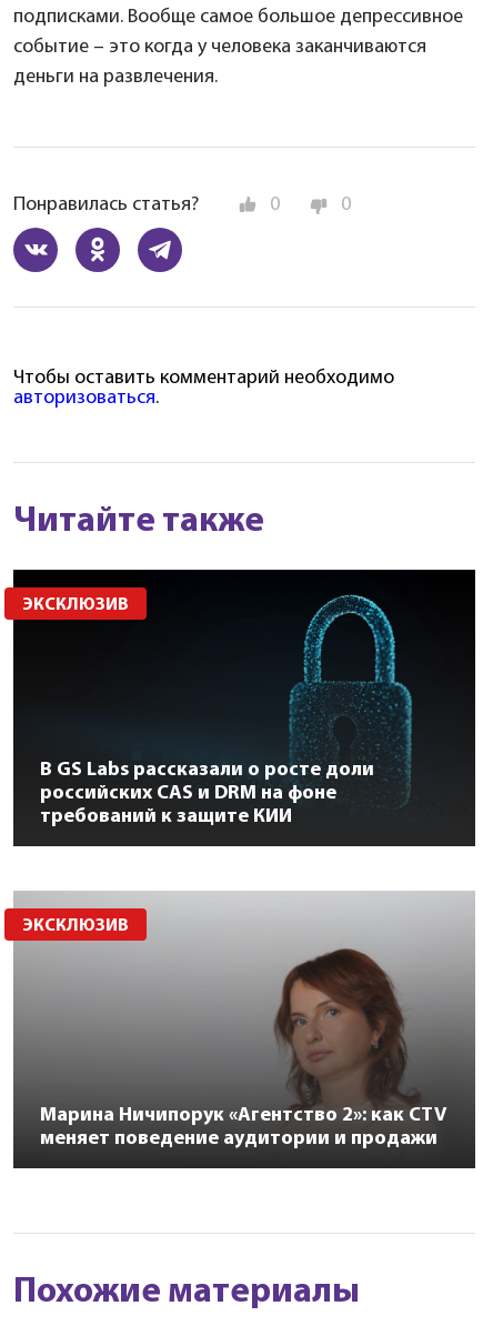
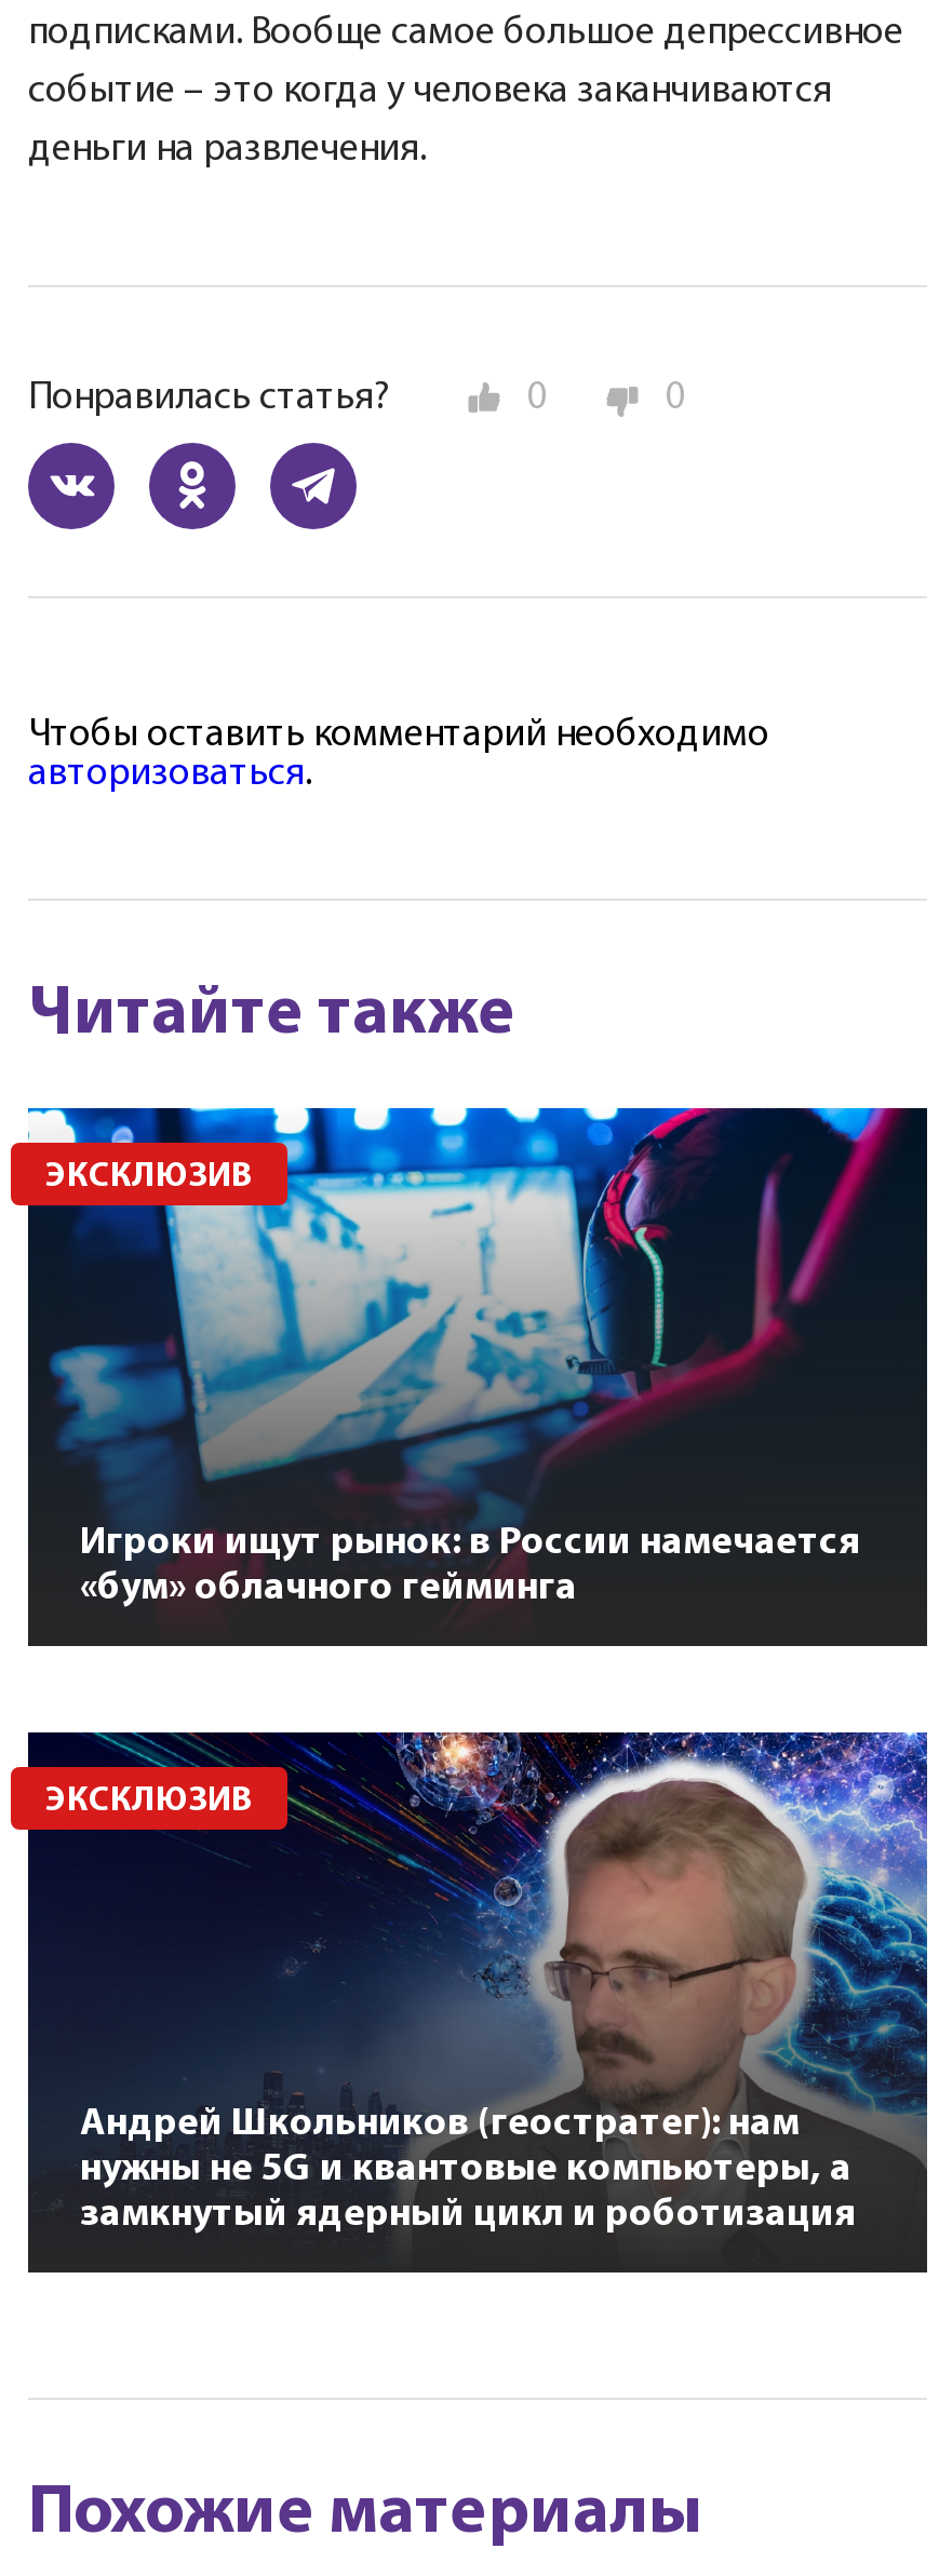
- [image]
- В GS Labs рассказали о росте доли
- российских CAS и DRM на фоне
- требований к защите КИИ
+ [image]
+ Игроки ищут рынок: в России намечается
+ «бум» облачного гейминга

- [image]
- Марина Ничипорук «Агентство 2»: как CTV
- меняет поведение аудитории и продажи
+ [image]
+ Андрей Школьников (геостратег): нам
+ нужны не 5G и квантовые компьютеры, а
+ замкнутый ядерный цикл и роботизация
